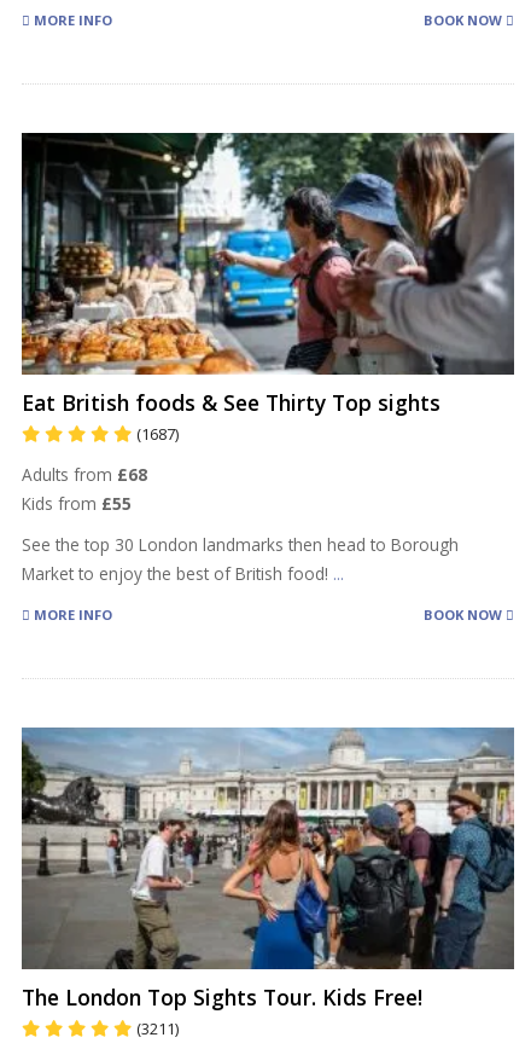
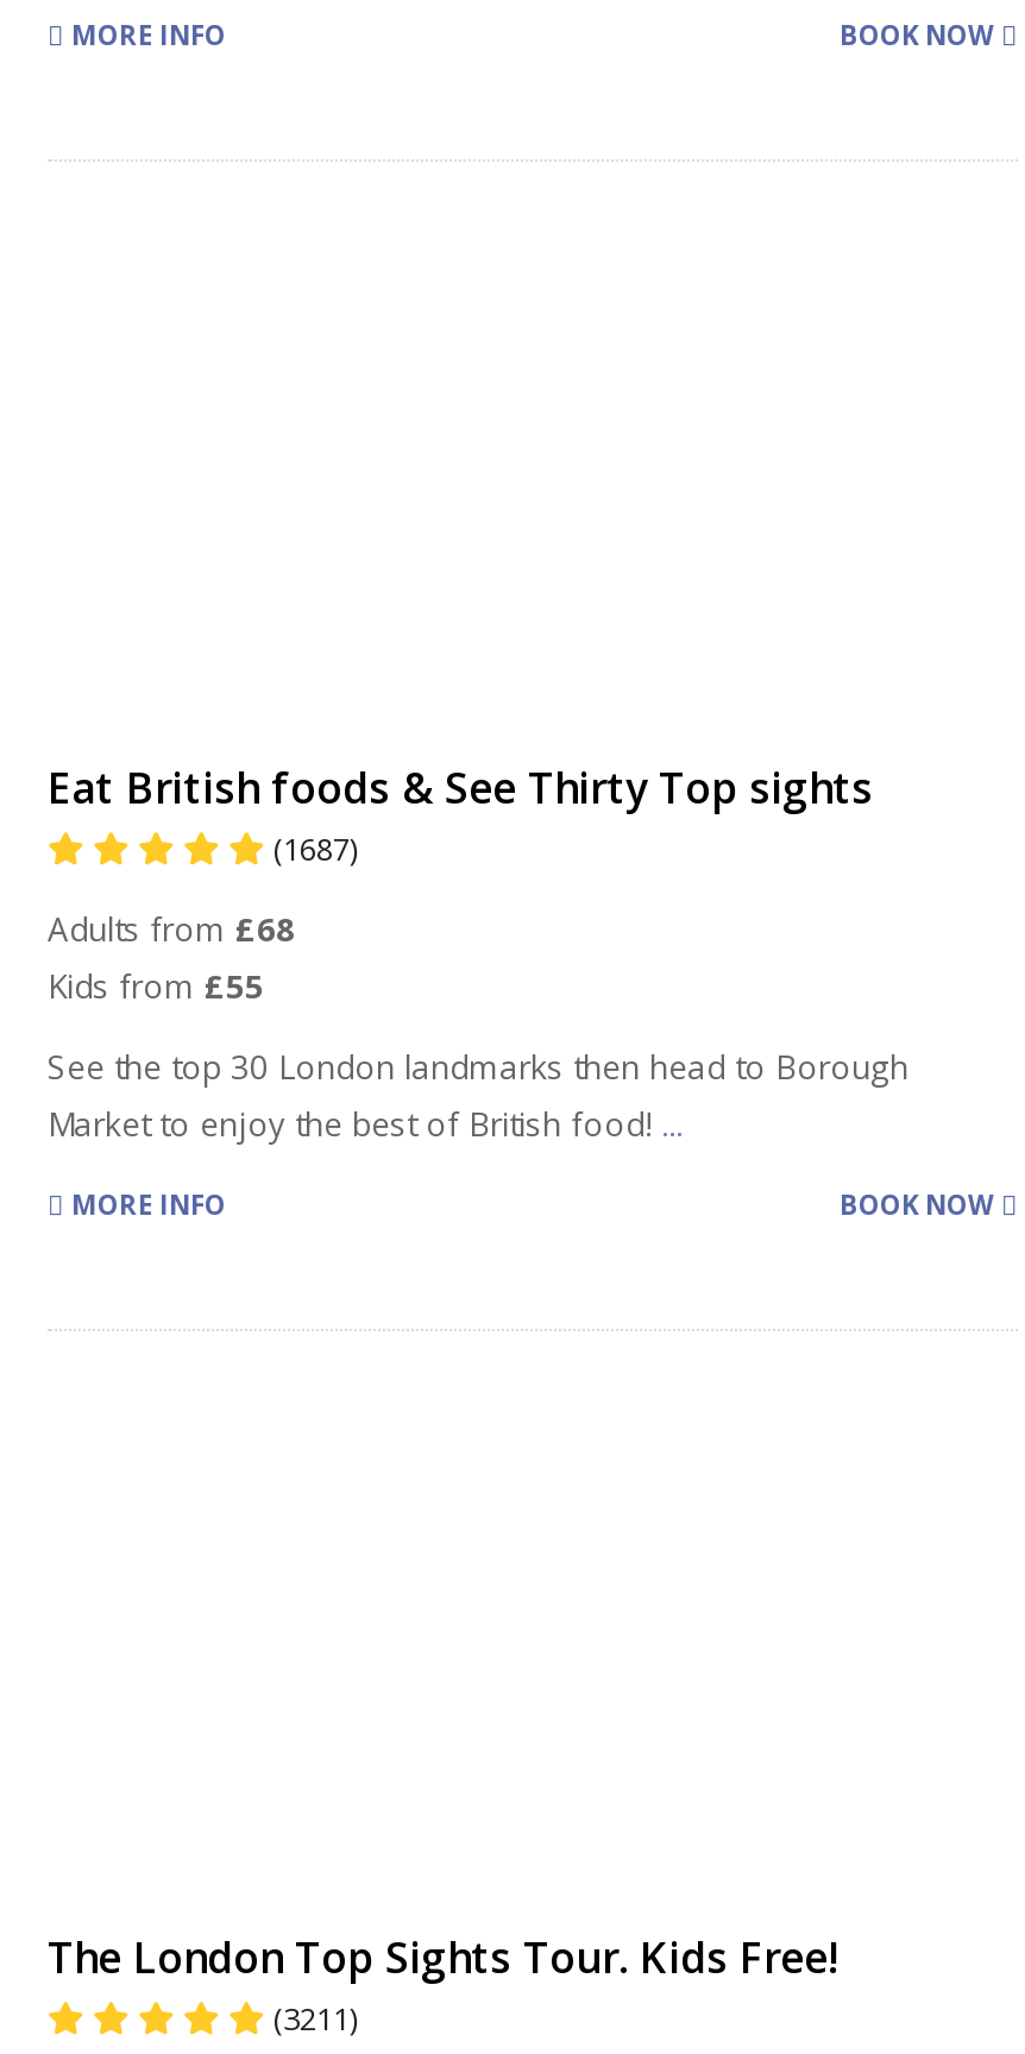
- [image]

- [image]
